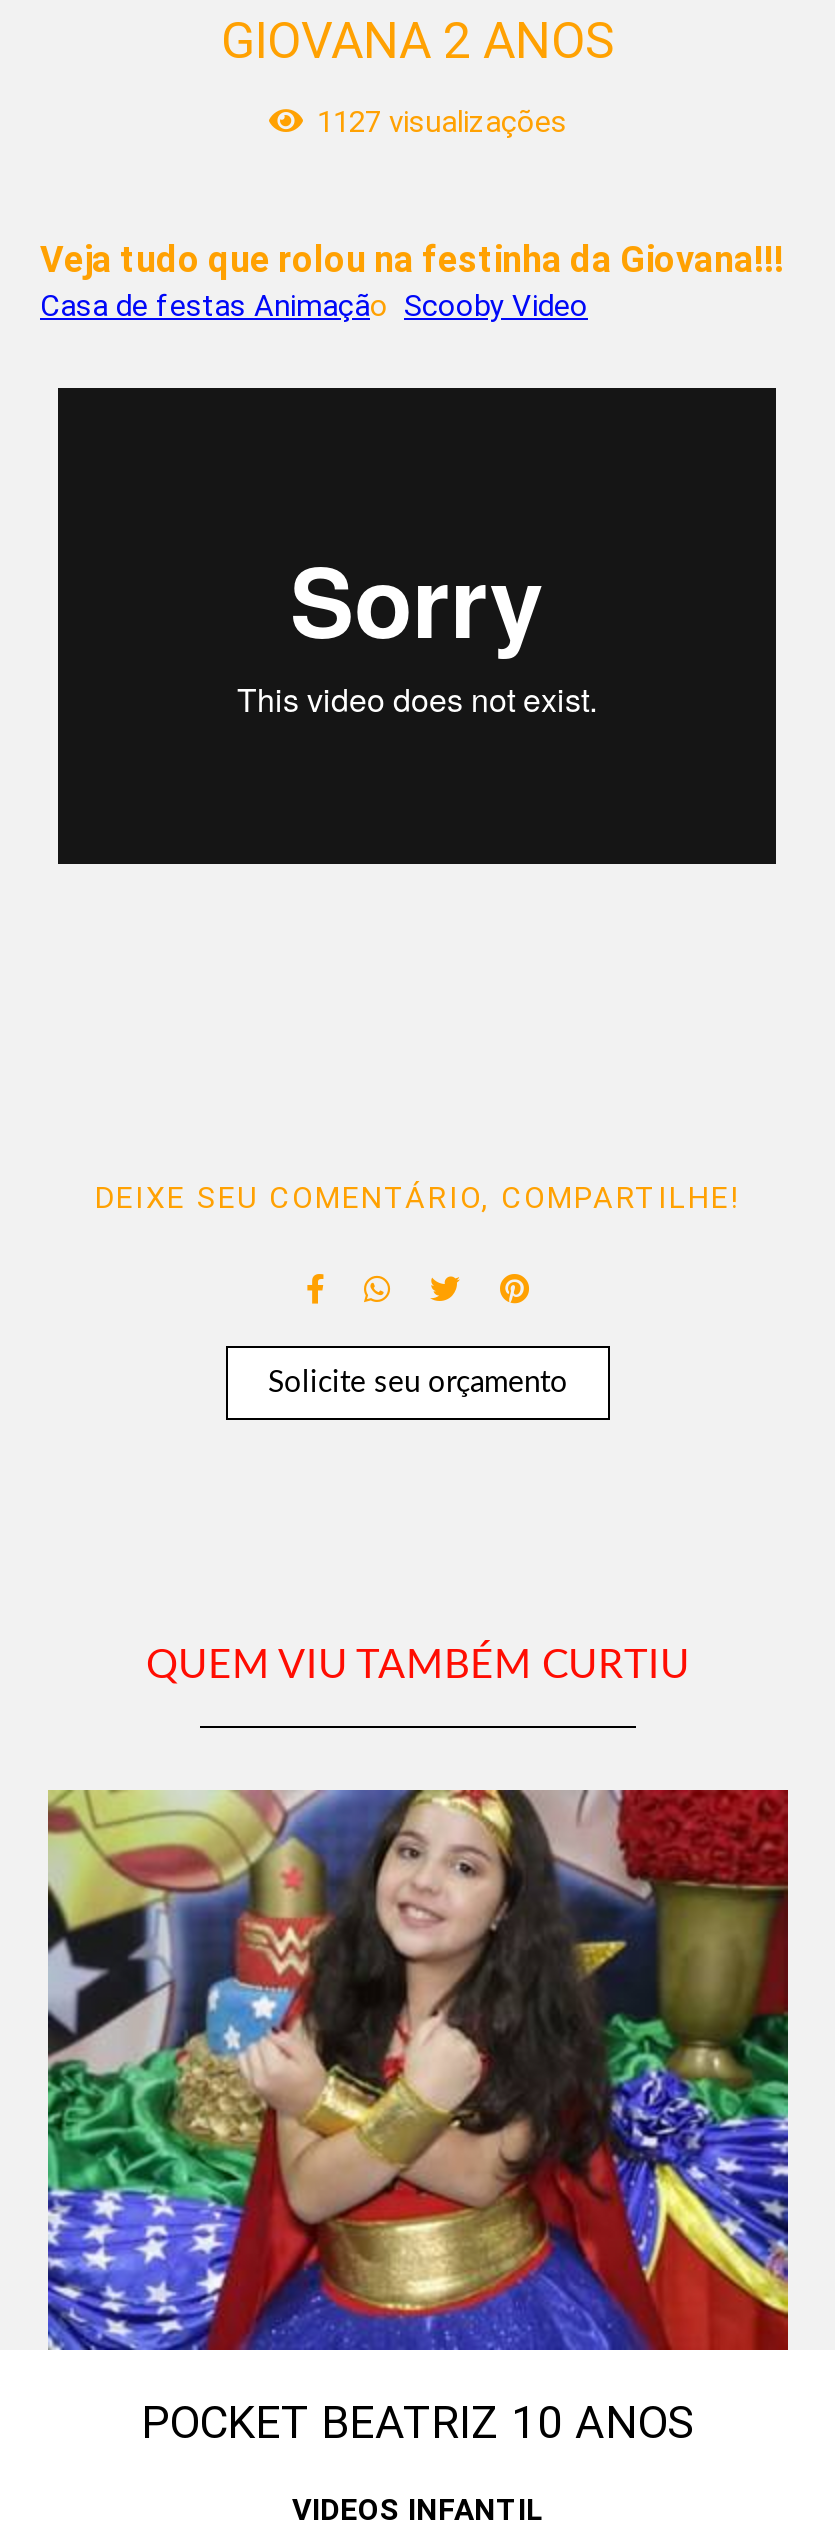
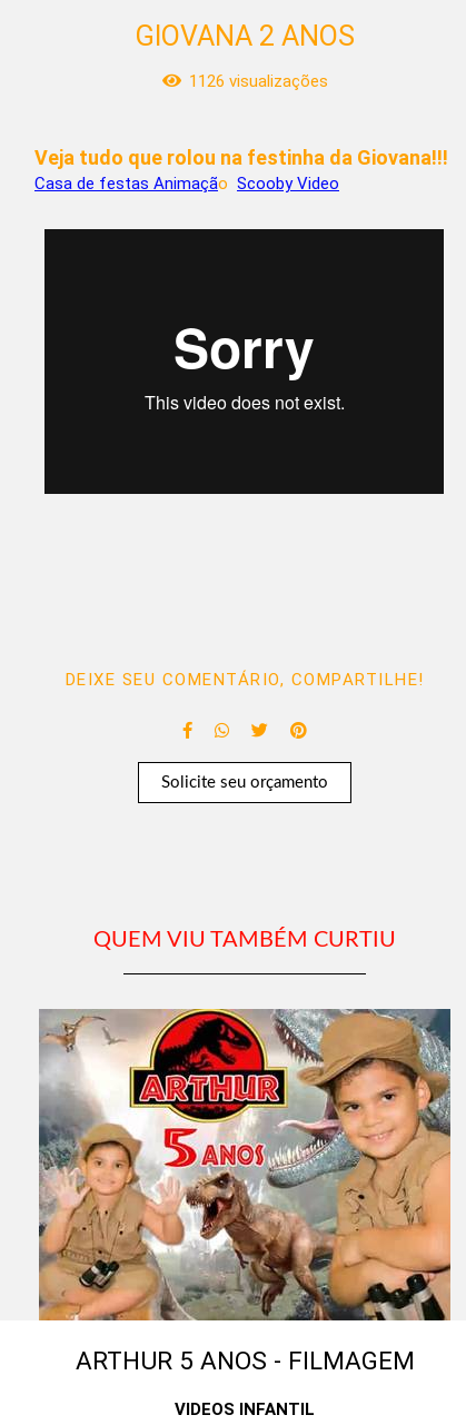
- 1127 visualizações
+ 1126 visualizações

- [image]
- POCKET BEATRIZ 10 ANOS
+ [image]
+ ARTHUR 5 ANOS - FILMAGEM
